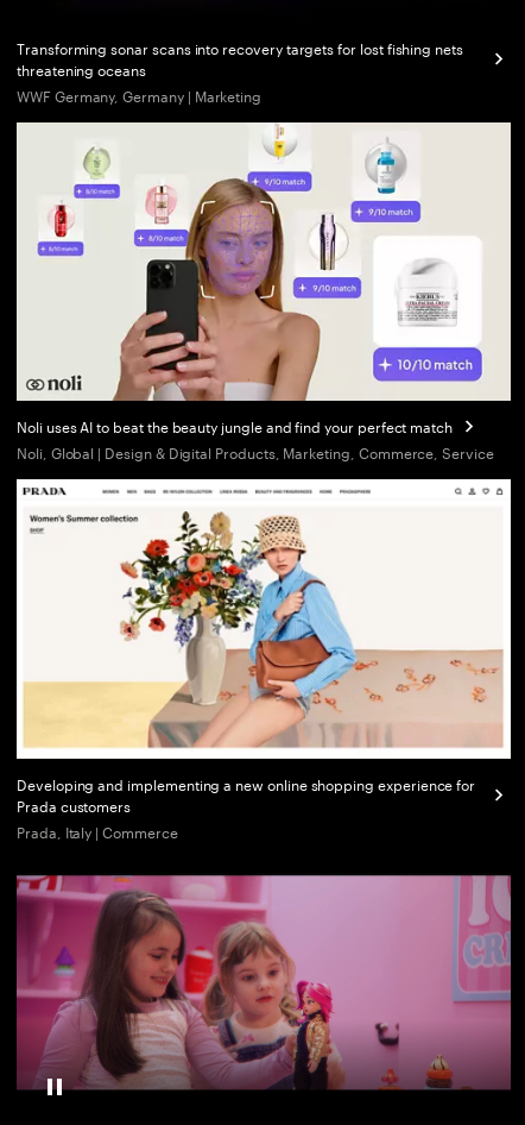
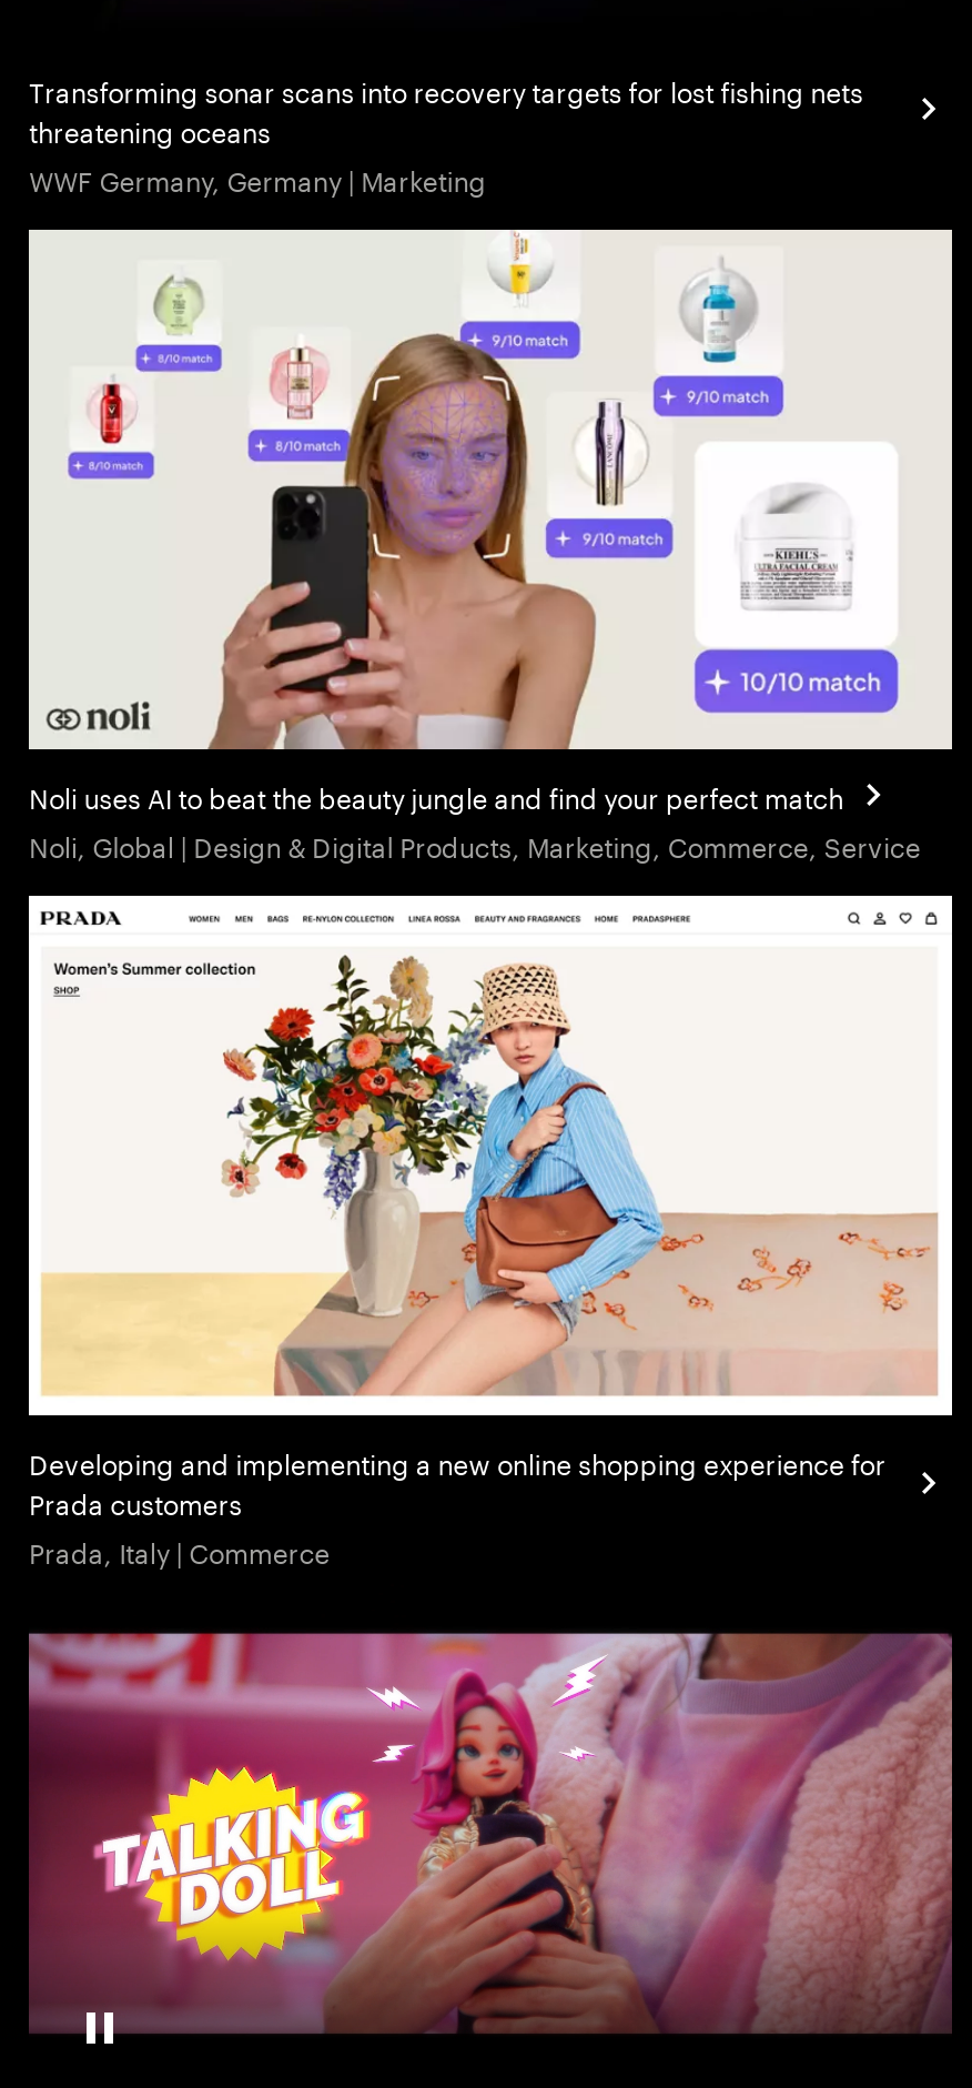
- [image]
+ [image]
